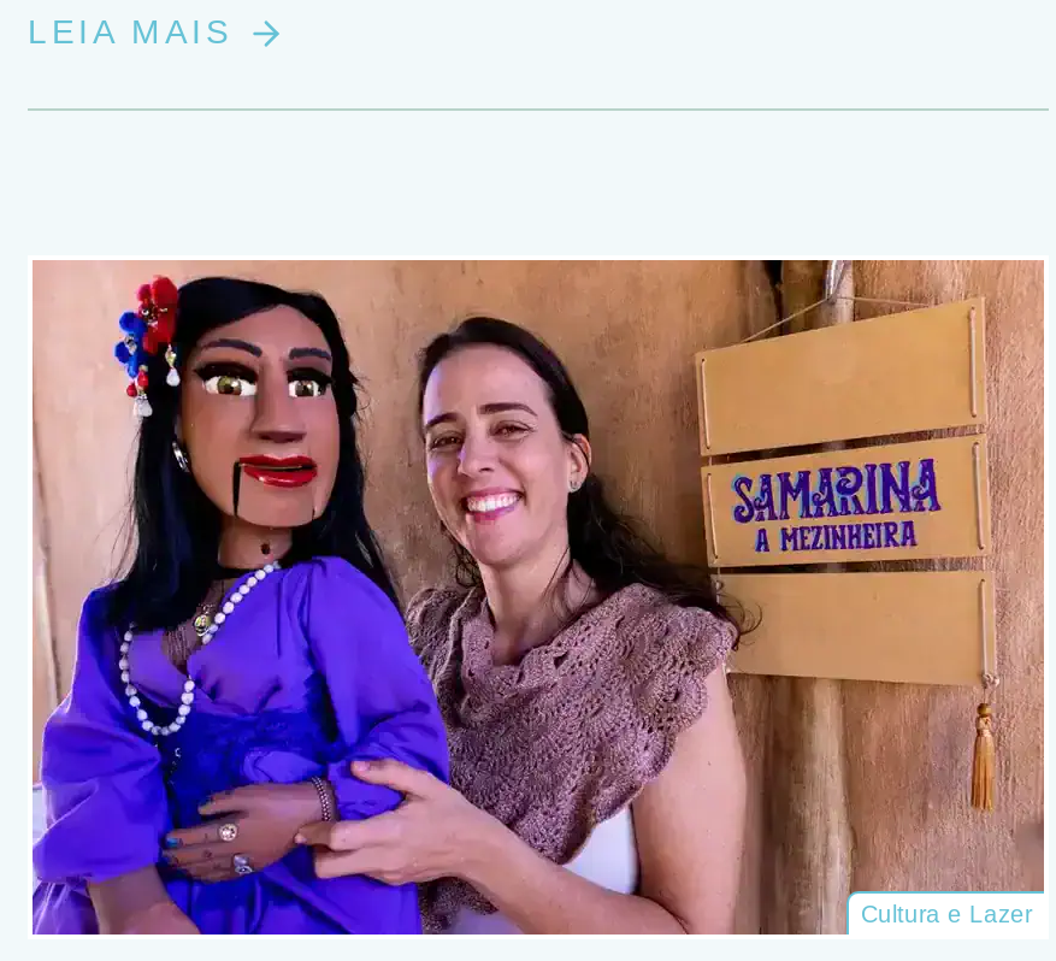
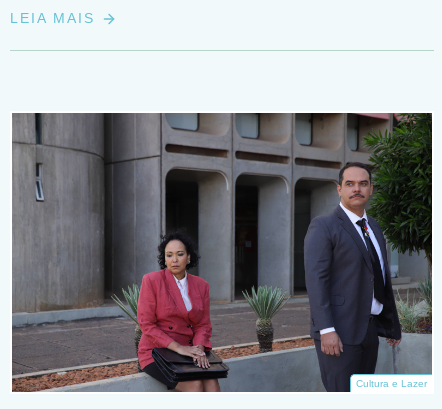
- [image]
+ [image]
